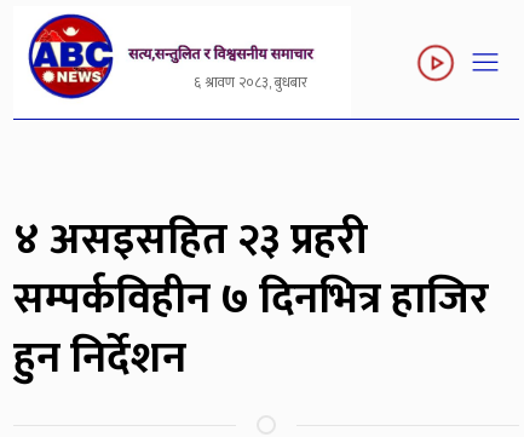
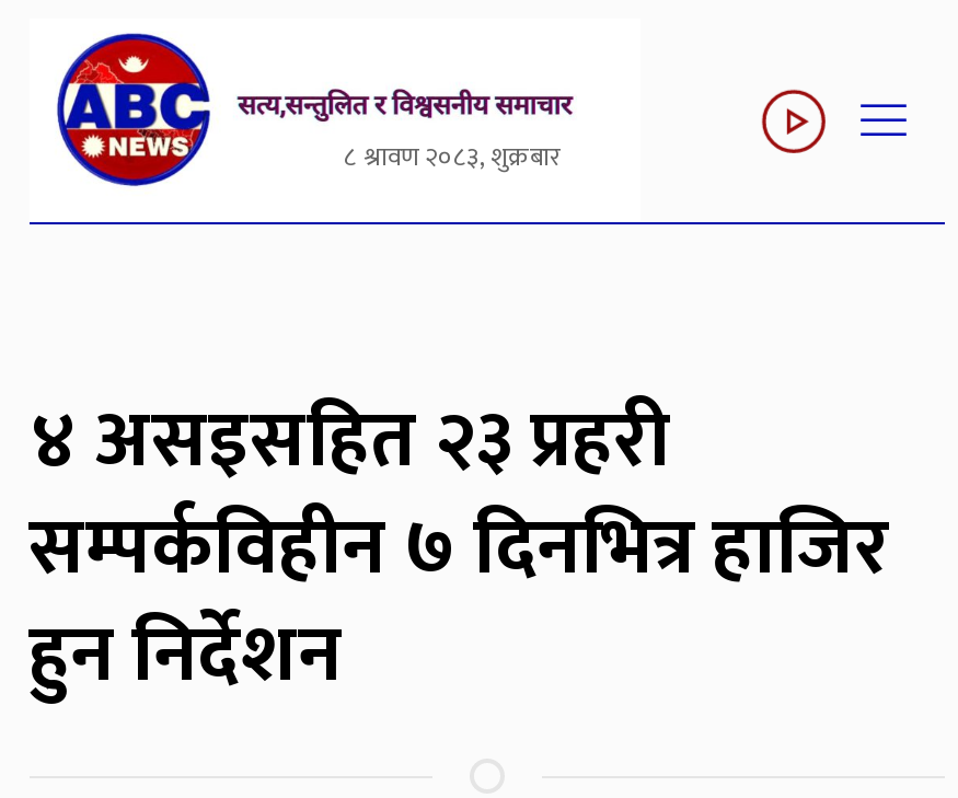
- ६ श्रावण २०८३, बुधबार
+ ८ श्रावण २०८३, शुक्रबार
